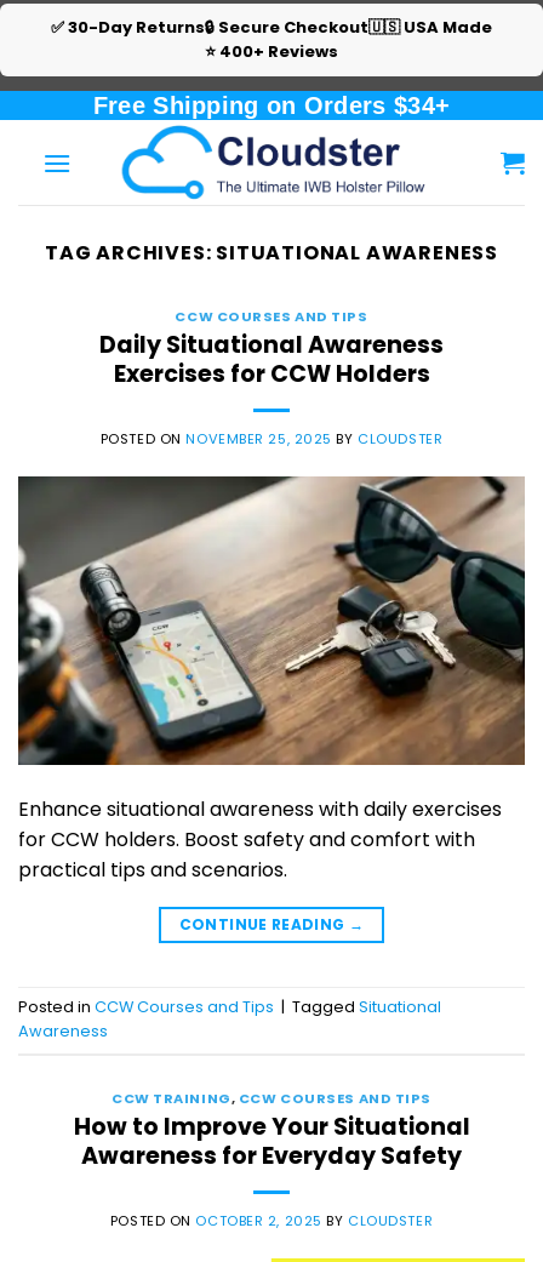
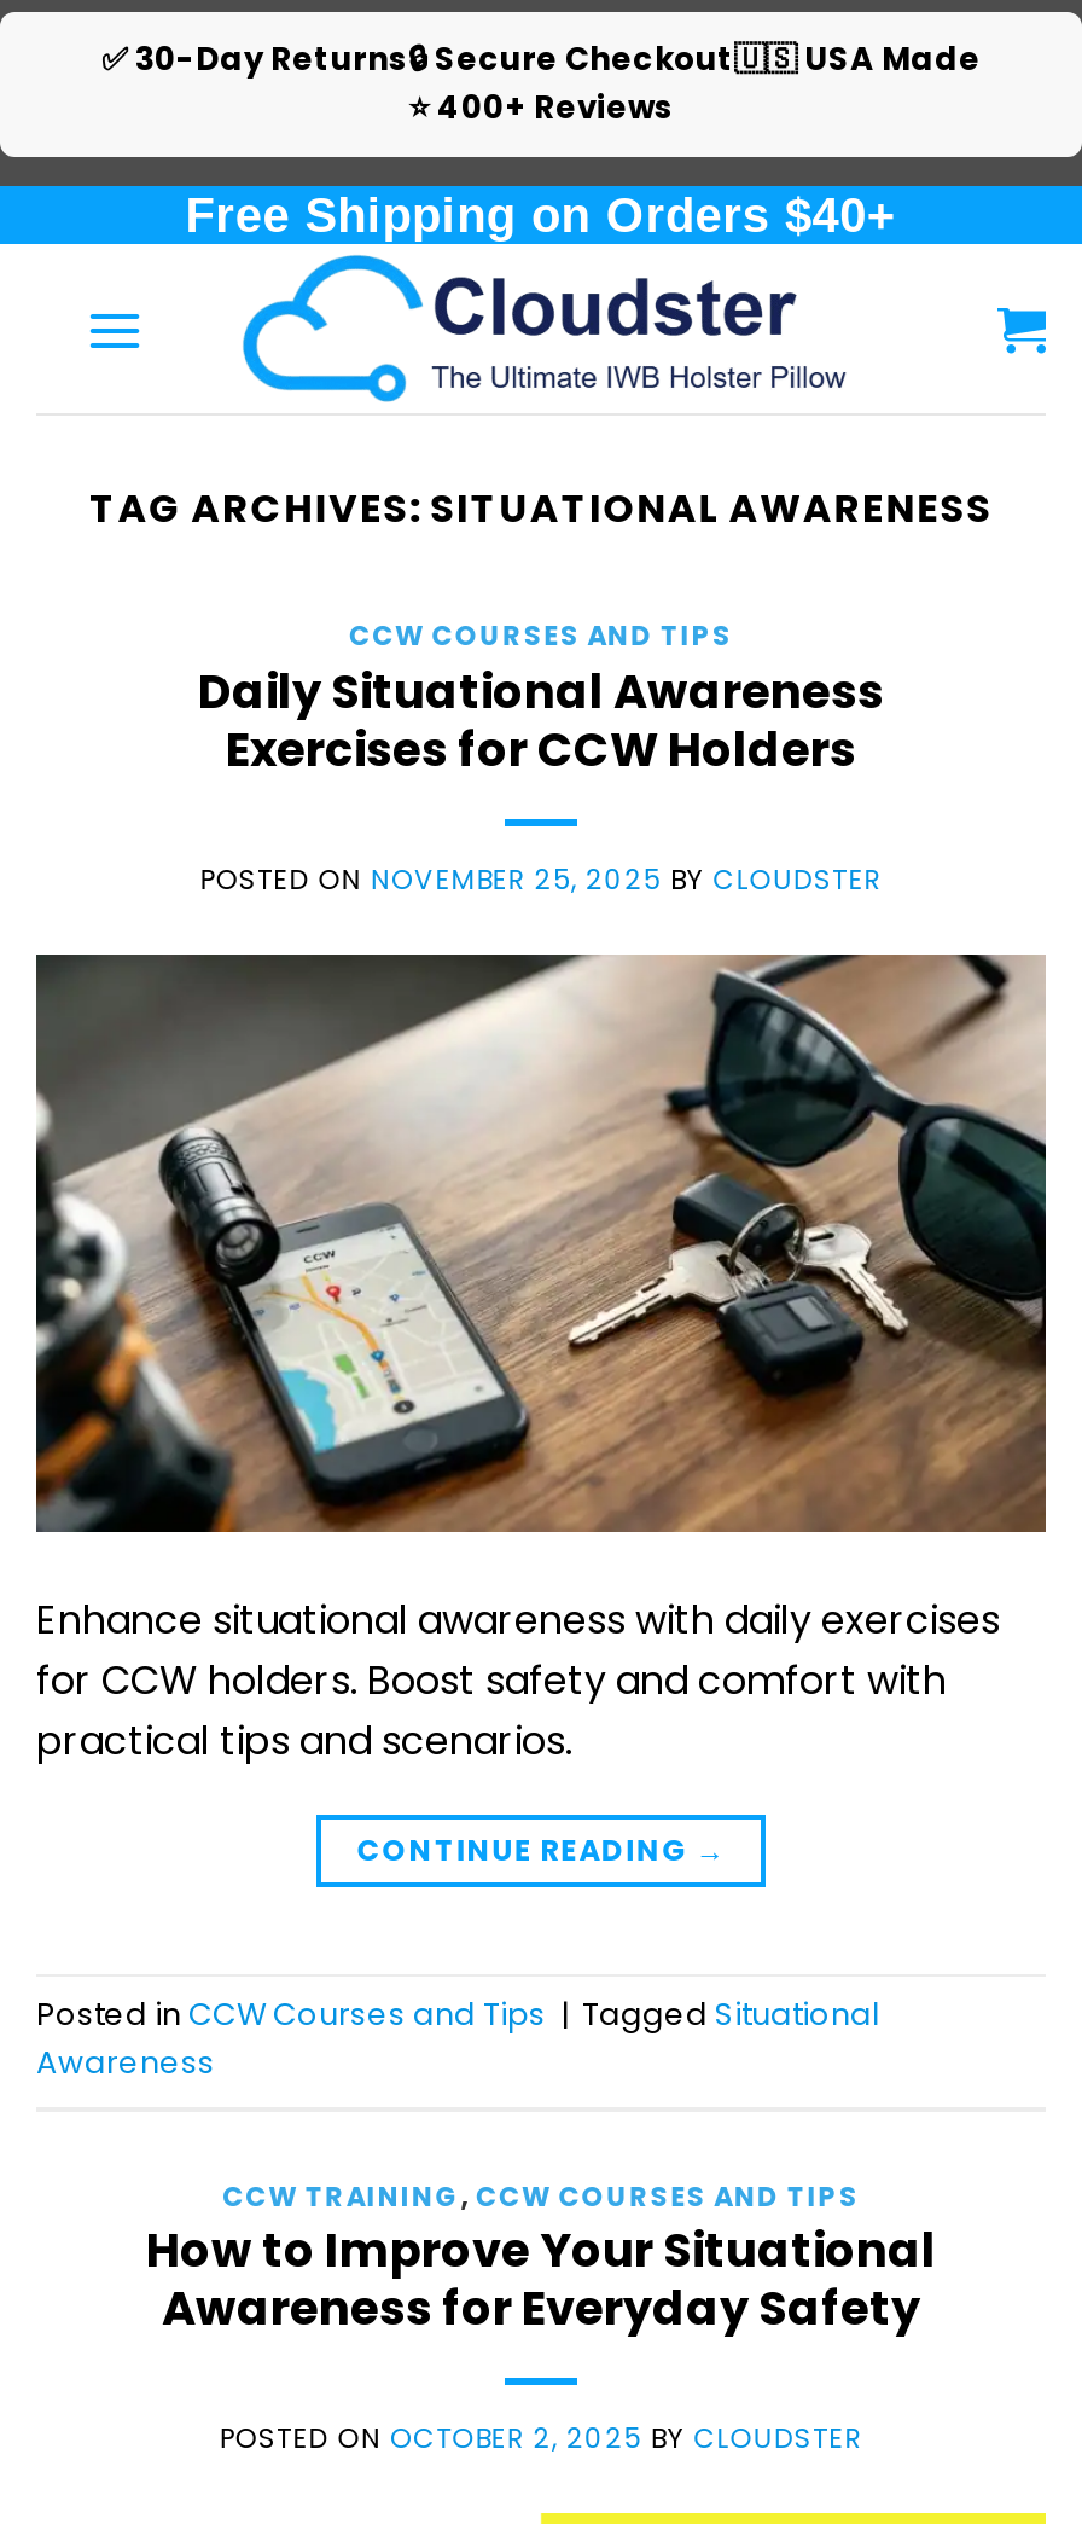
- Free Shipping on Orders $34+
+ Free Shipping on Orders $40+
